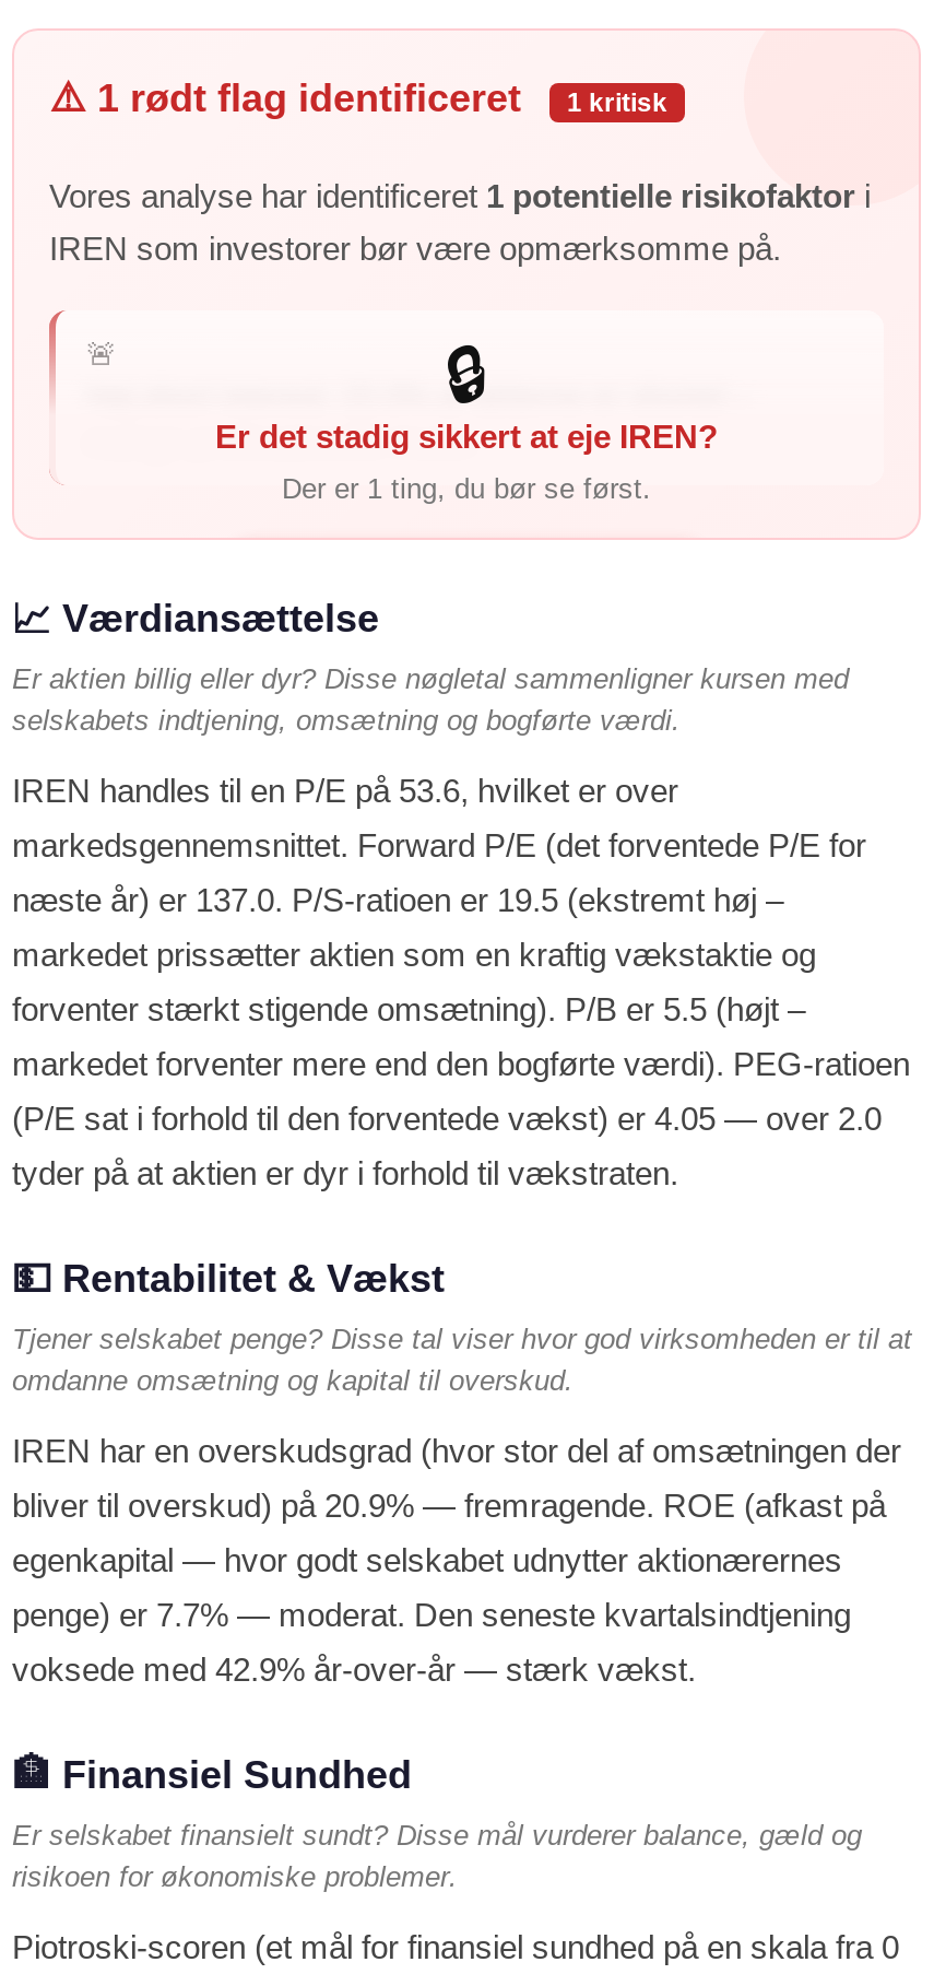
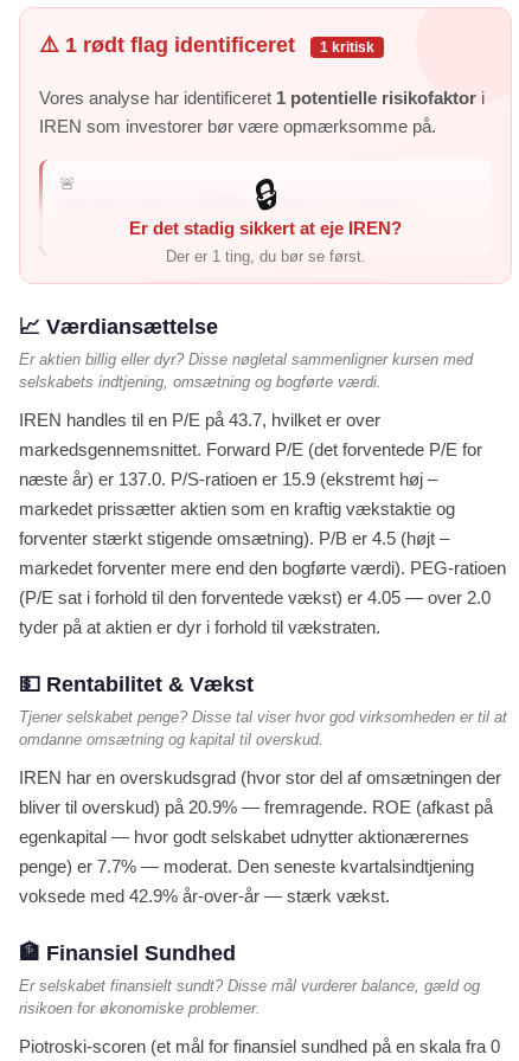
- IREN handles til en P/E på 53.6, hvilket er over
+ IREN handles til en P/E på 43.7, hvilket er over

- næste år) er 137.0. P/S-ratioen er 19.5 (ekstremt høj –
+ næste år) er 137.0. P/S-ratioen er 15.9 (ekstremt høj –

- forventer stærkt stigende omsætning). P/B er 5.5 (højt –
+ forventer stærkt stigende omsætning). P/B er 4.5 (højt –
